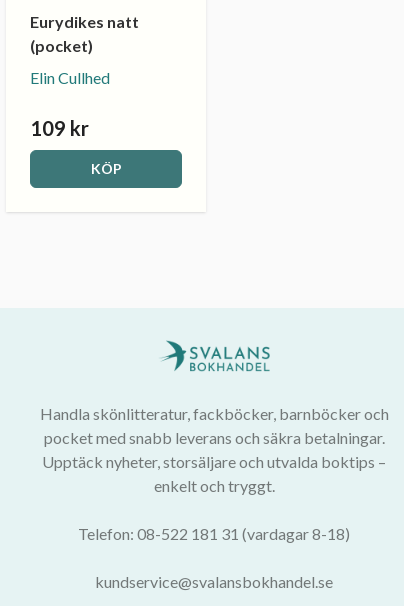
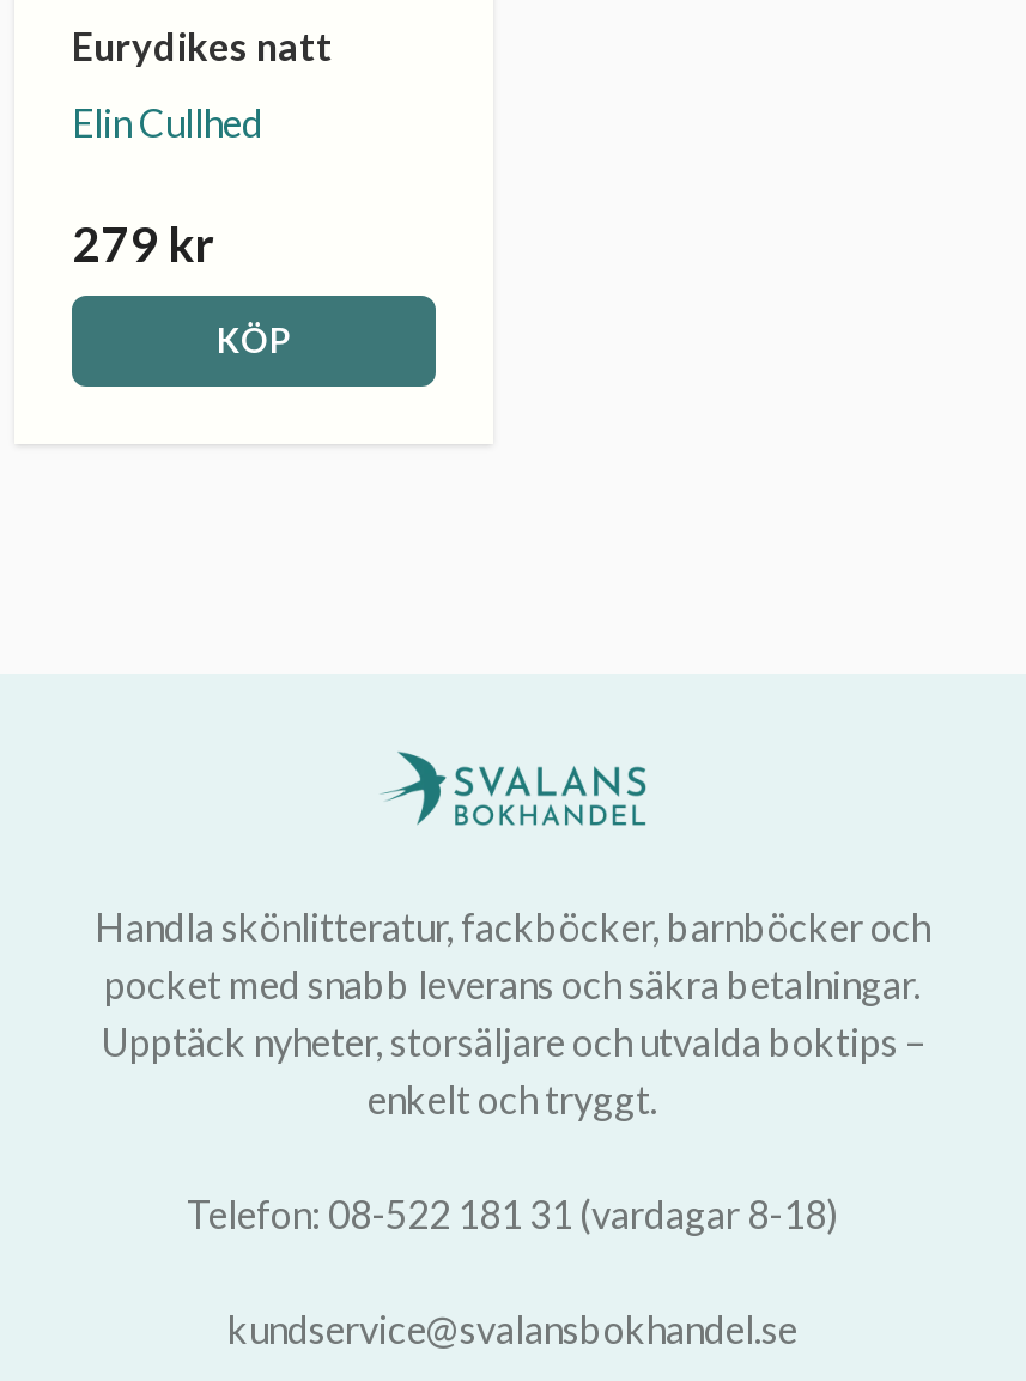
- (pocket)

- 109 kr
+ 279 kr
